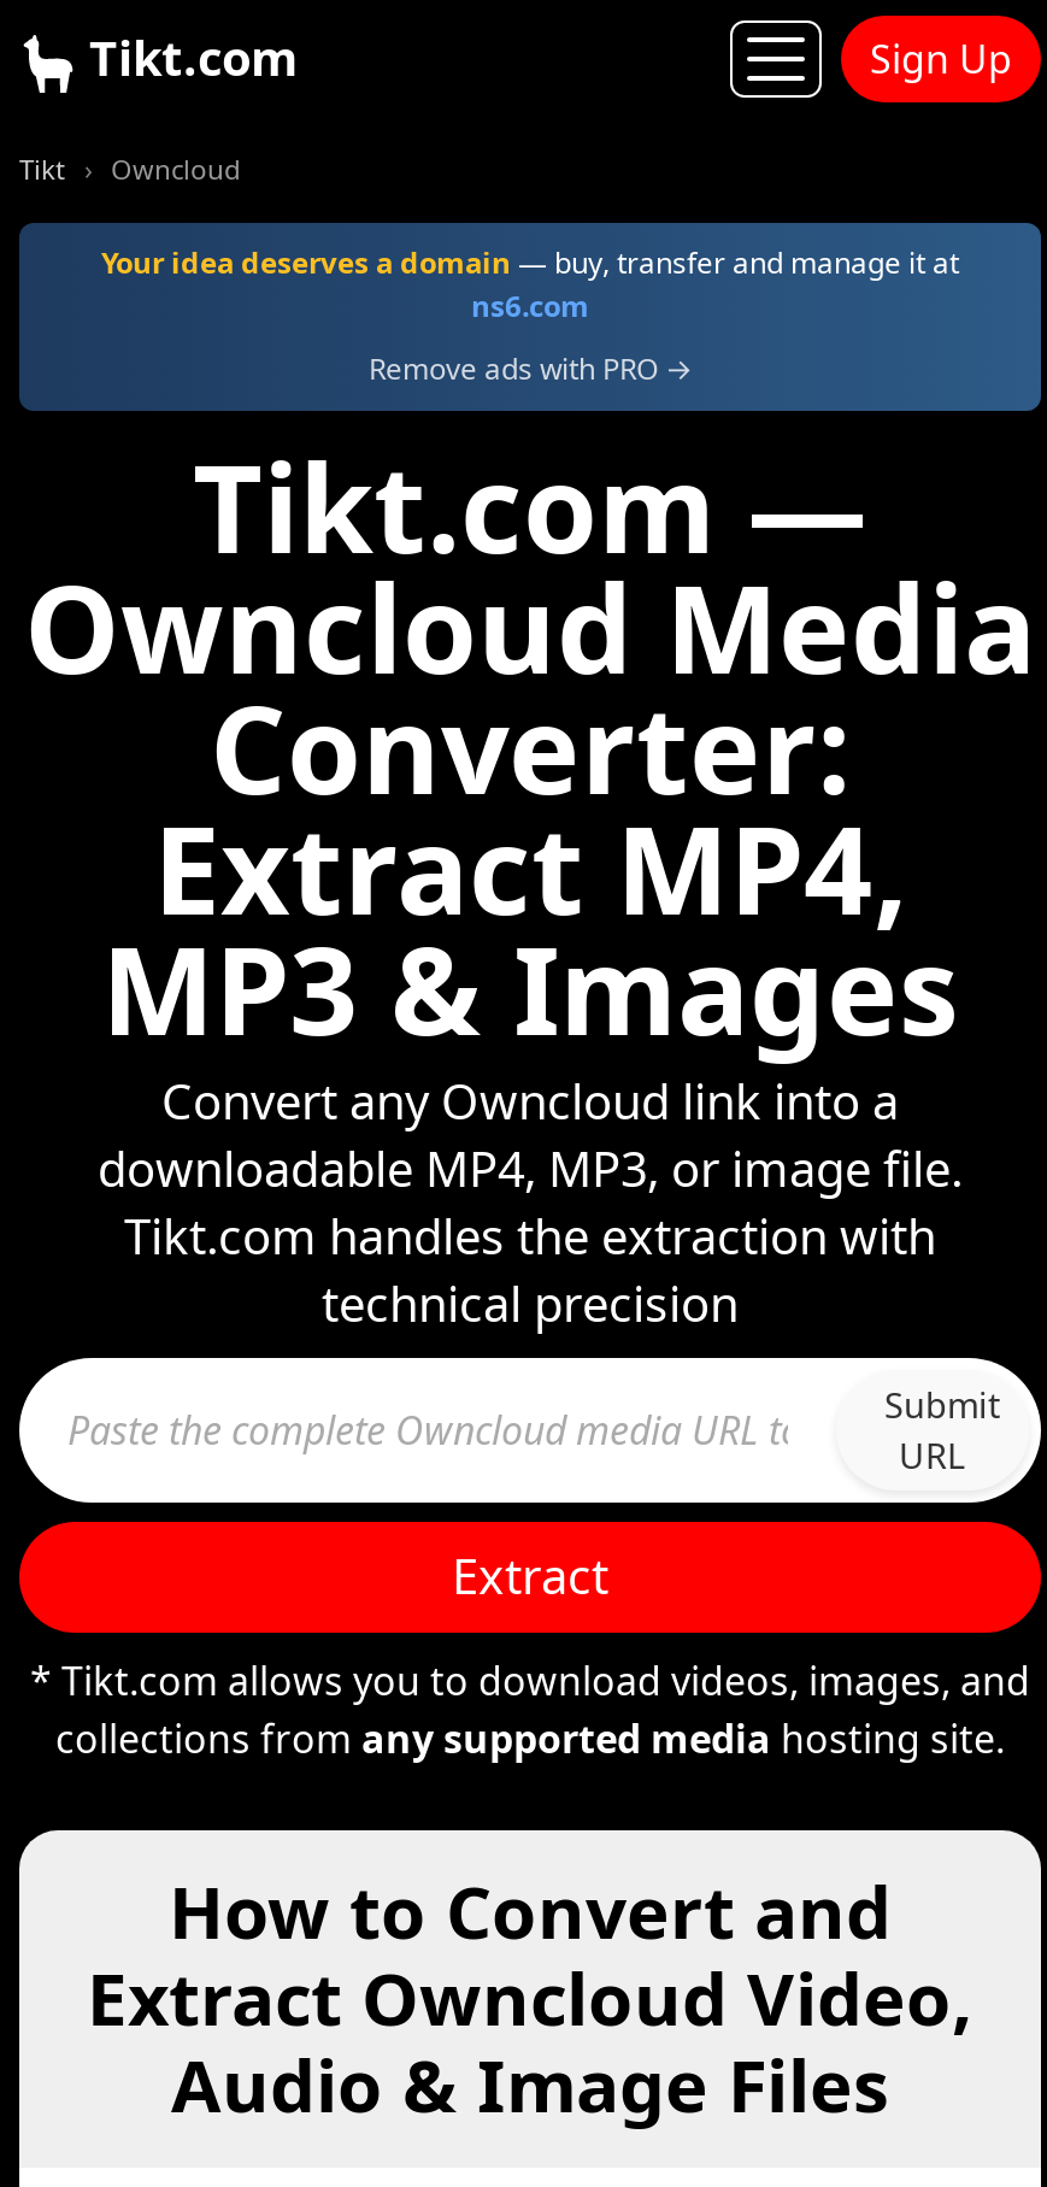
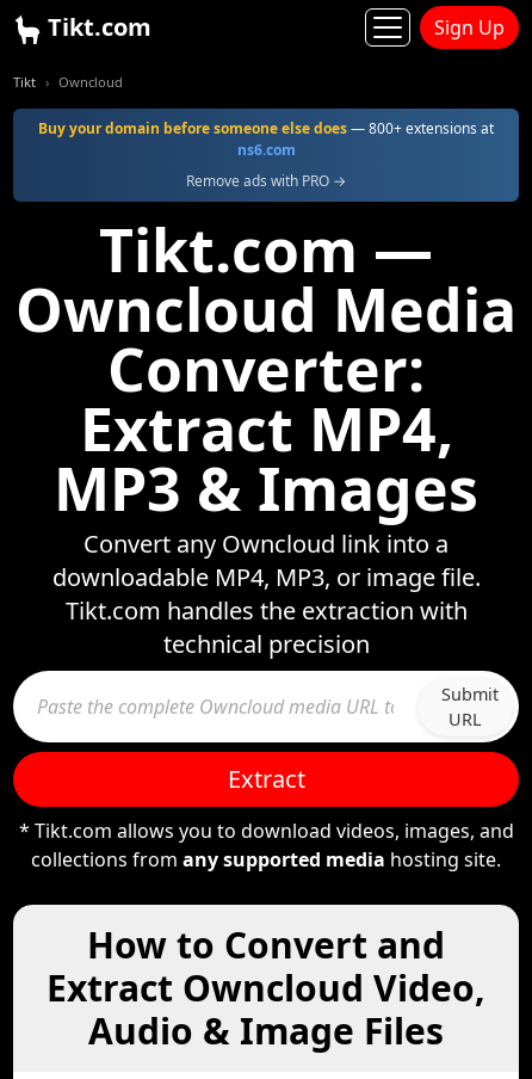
- Your idea deserves a domain — buy, transfer and manage it at
+ Buy your domain before someone else does — 800+ extensions at
